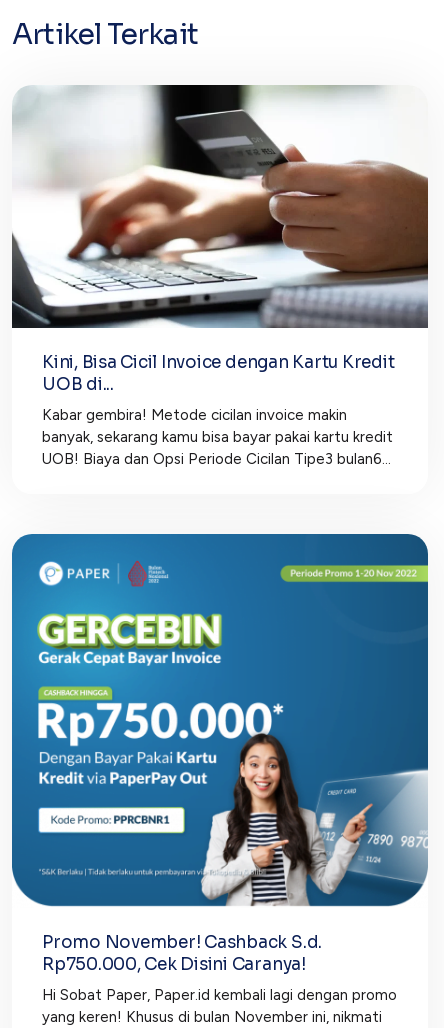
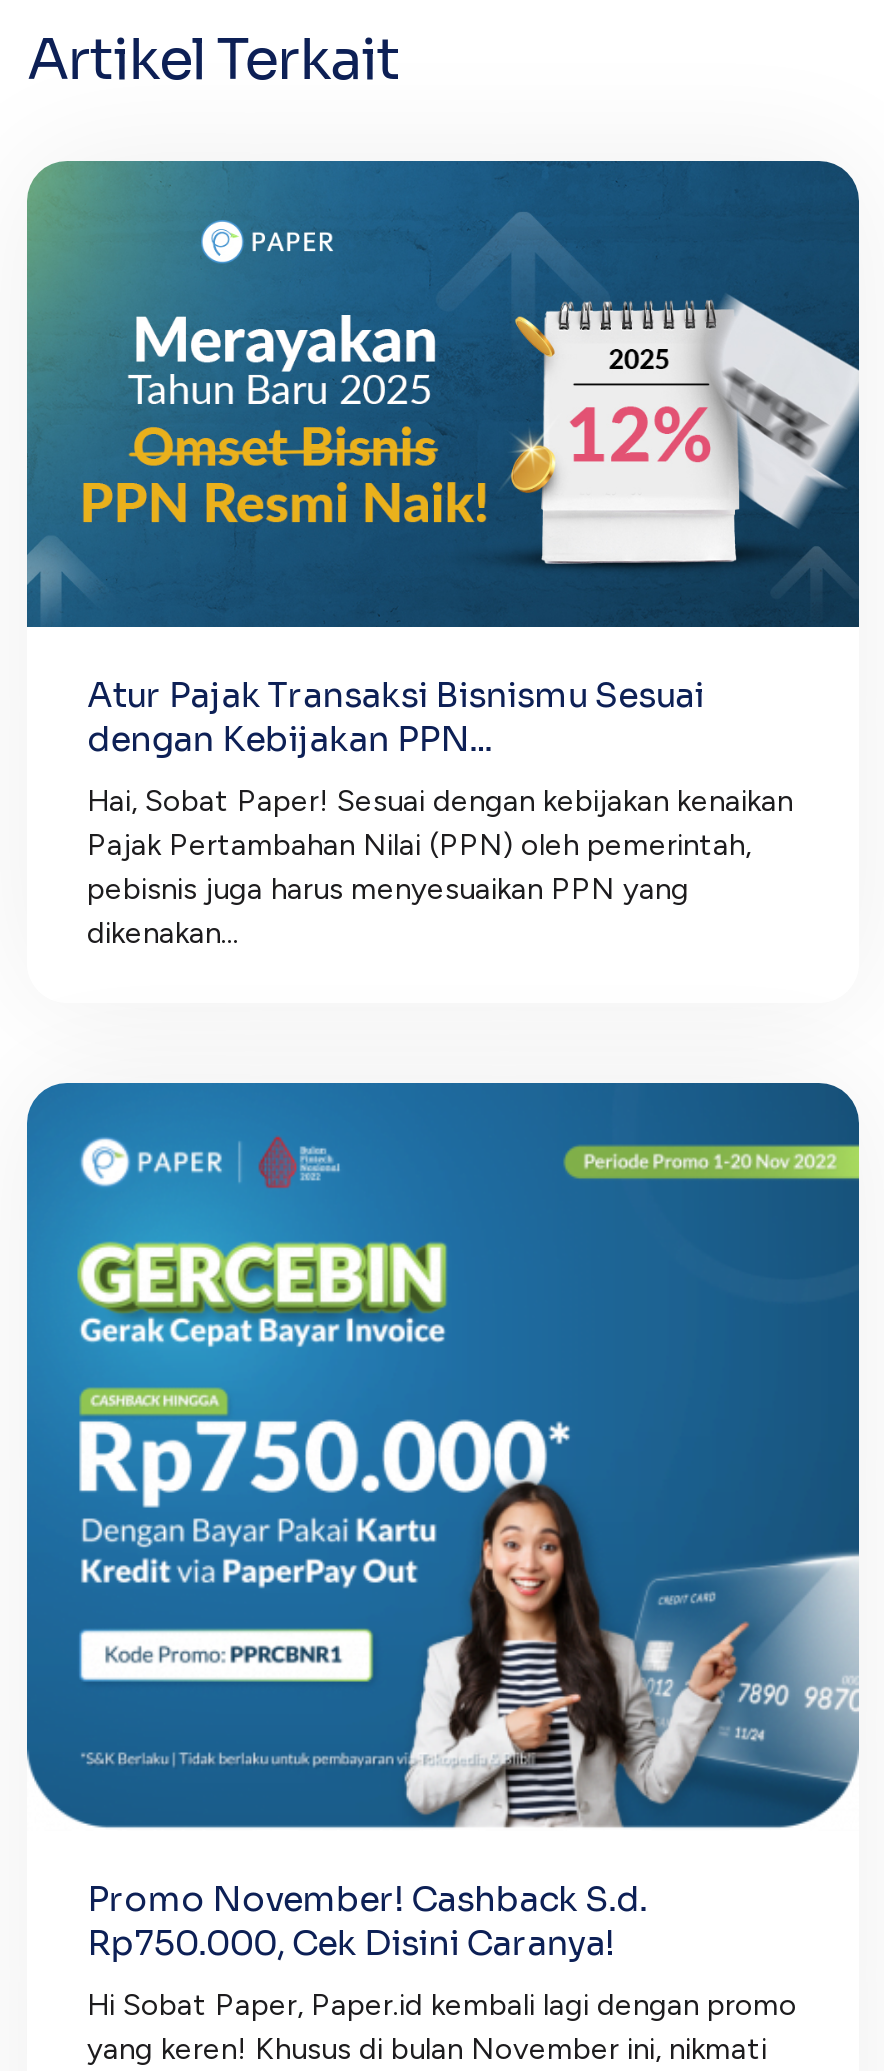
- [image]
- Kini, Bisa Cicil Invoice dengan Kartu Kredit
- UOB di...
+ [image]
+ Atur Pajak Transaksi Bisnismu Sesuai
+ dengan Kebijakan PPN...

- Kabar gembira! Metode cicilan invoice makin
- banyak, sekarang kamu bisa bayar pakai kartu kredit
- UOB! Biaya dan Opsi Periode Cicilan Tipe3 bulan6...
+ Hai, Sobat Paper! Sesuai dengan kebijakan kenaikan
+ Pajak Pertambahan Nilai (PPN) oleh pemerintah,
+ pebisnis juga harus menyesuaikan PPN yang
+ dikenakan...
